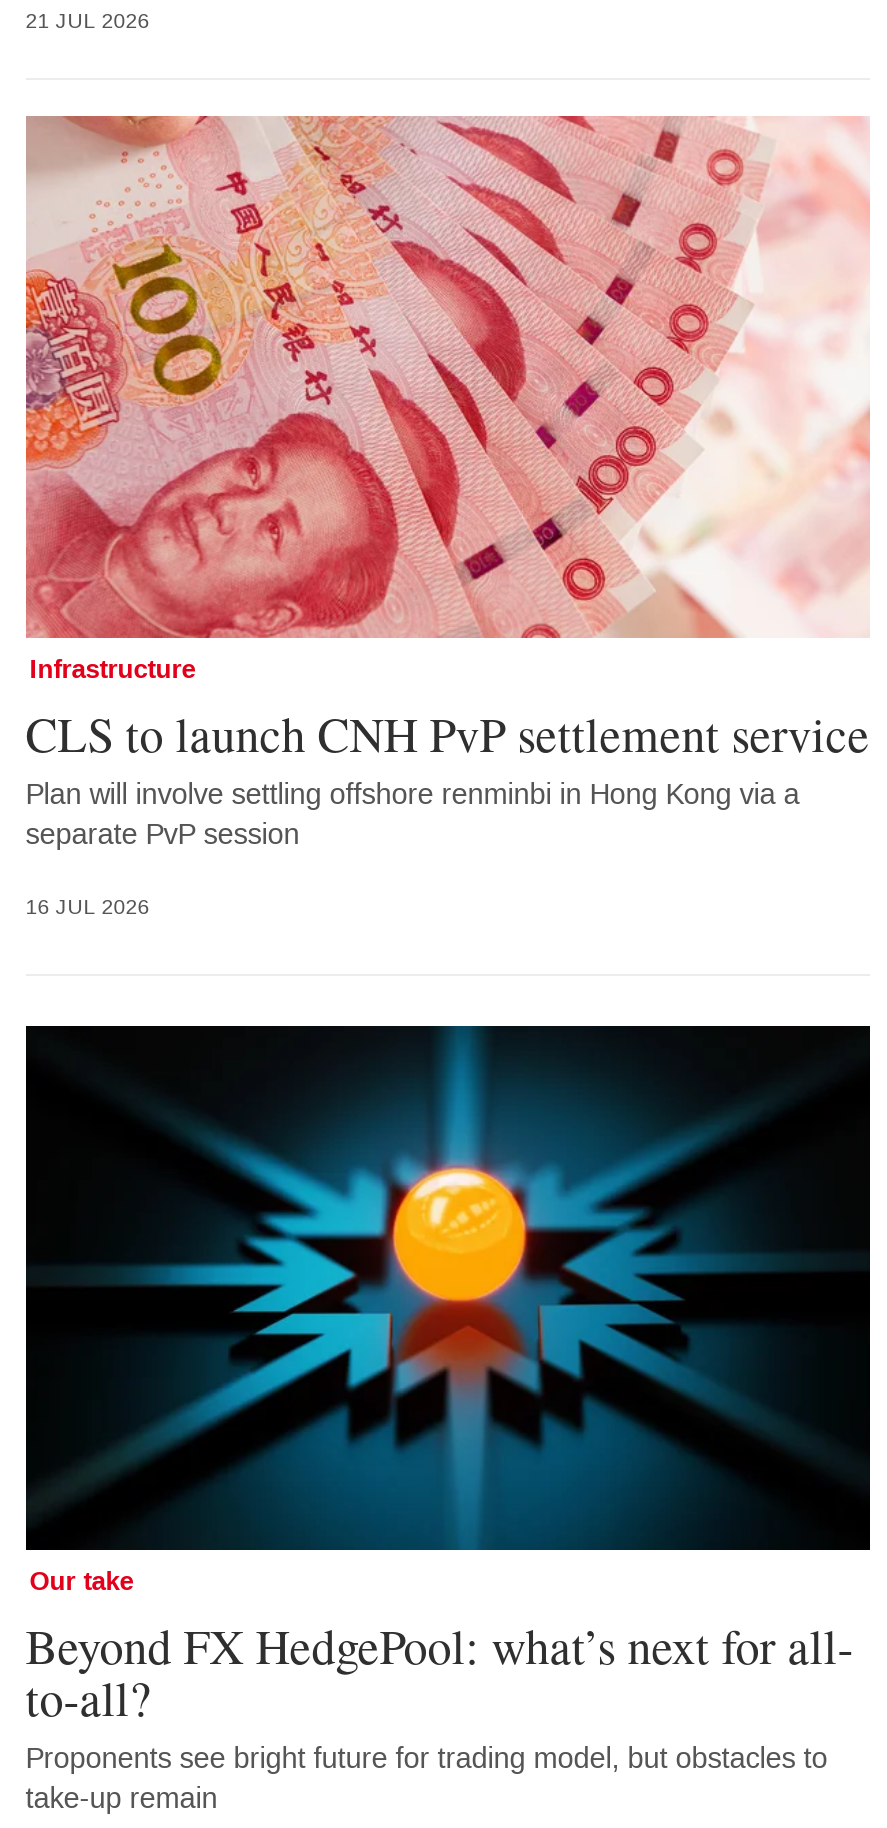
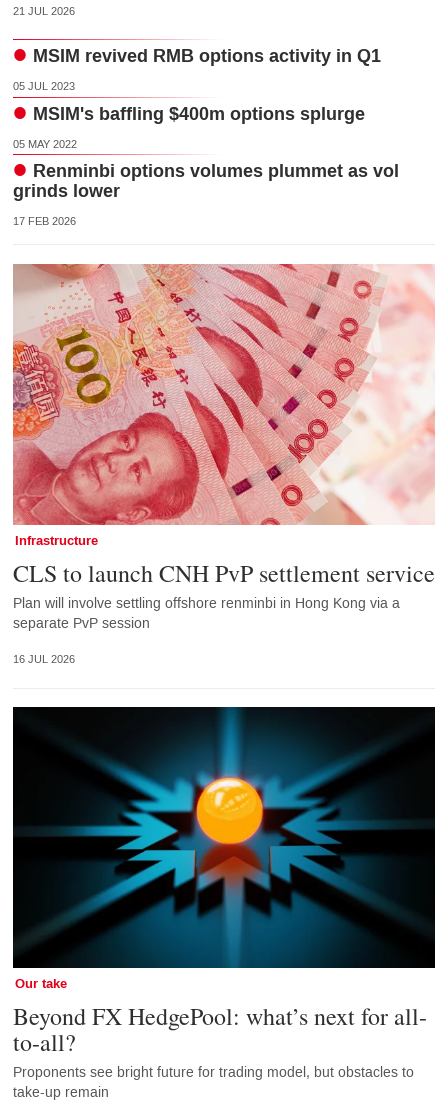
+ MSIM revived RMB options activity in Q1
+ 05 JUL 2023
+ MSIM's baffling $400m options splurge
+ 05 MAY 2022
+ Renminbi options volumes plummet as vol
+ grinds lower
+ 17 FEB 2026

moved down: [image]
